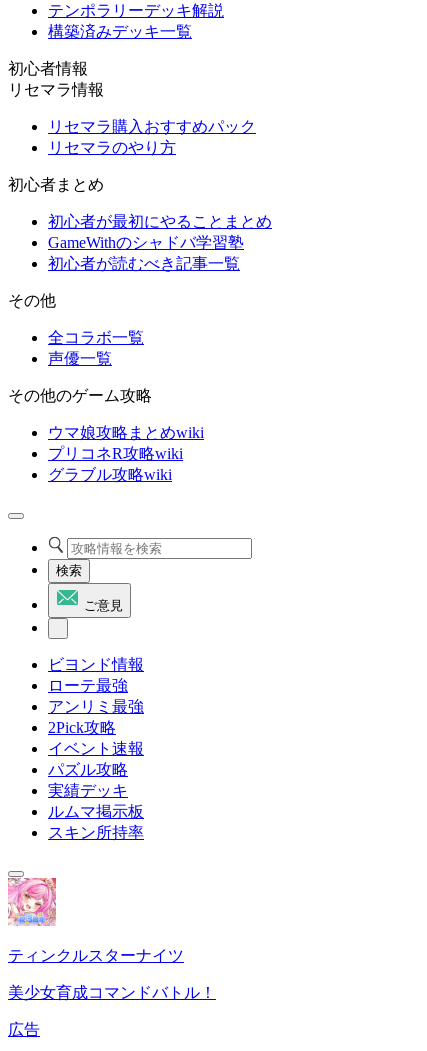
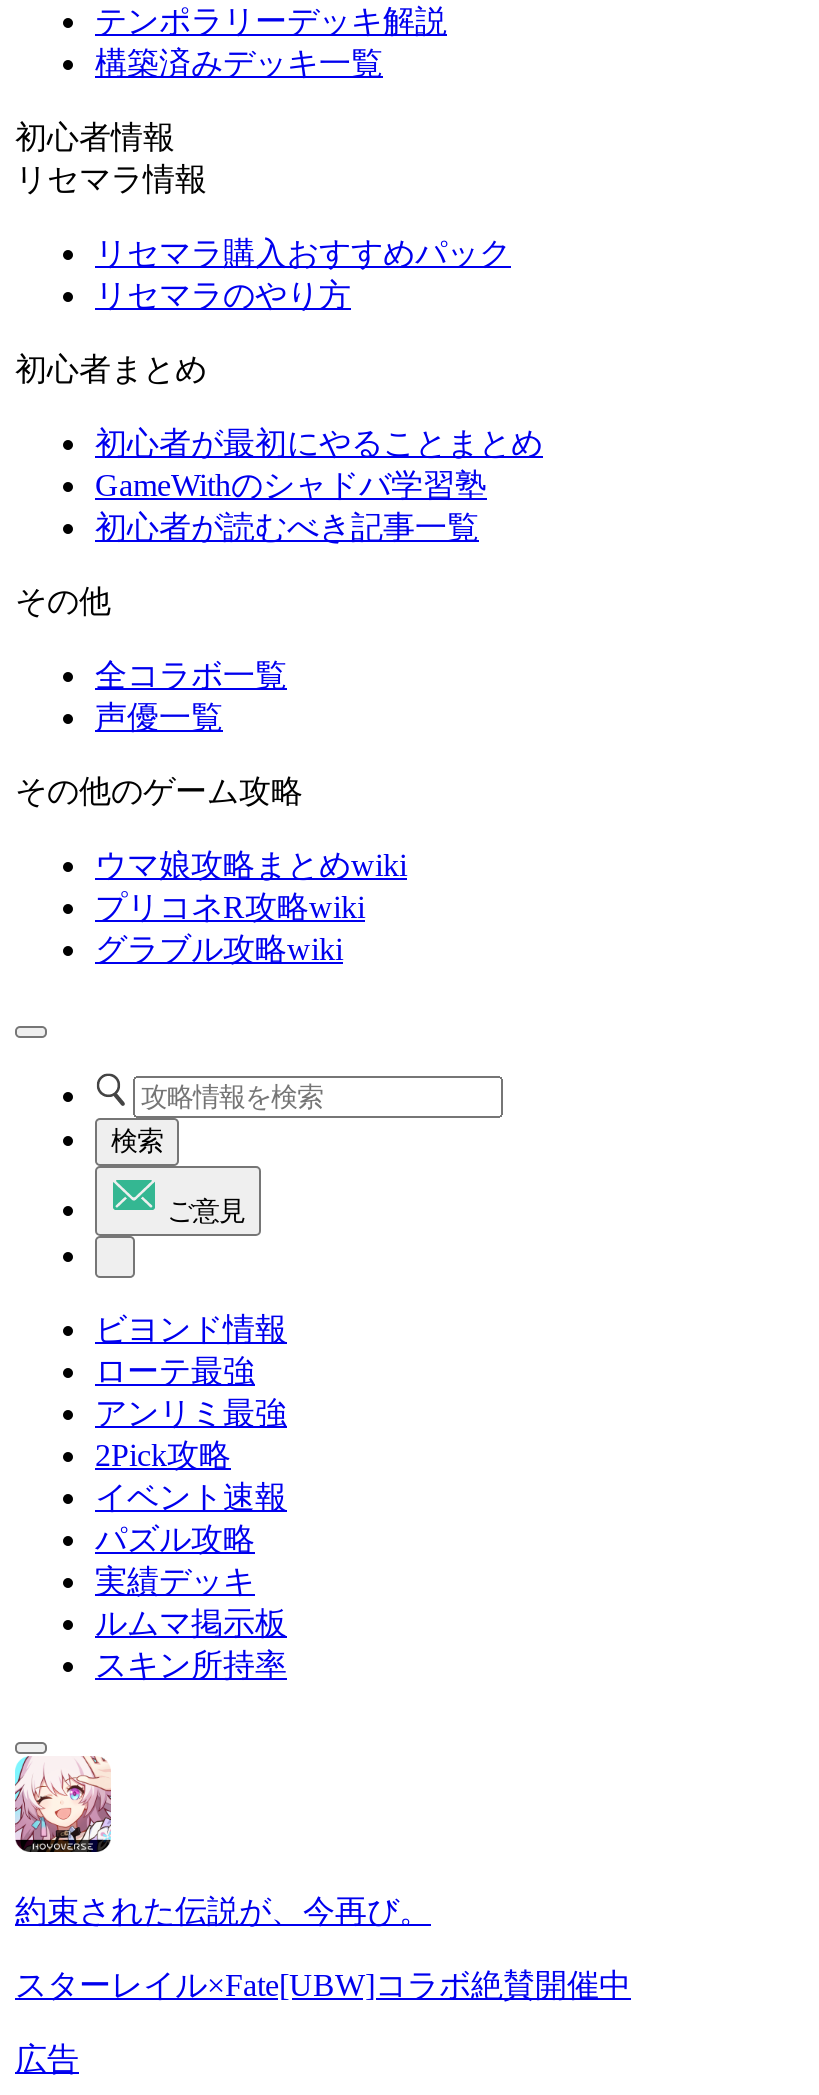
- [image]
- ティンクルスターナイツ
+ [image]
+ 約束された伝説が、今再び。

- 美少女育成コマンドバトル！
+ スターレイル×Fate[UBW]コラボ絶賛開催中
